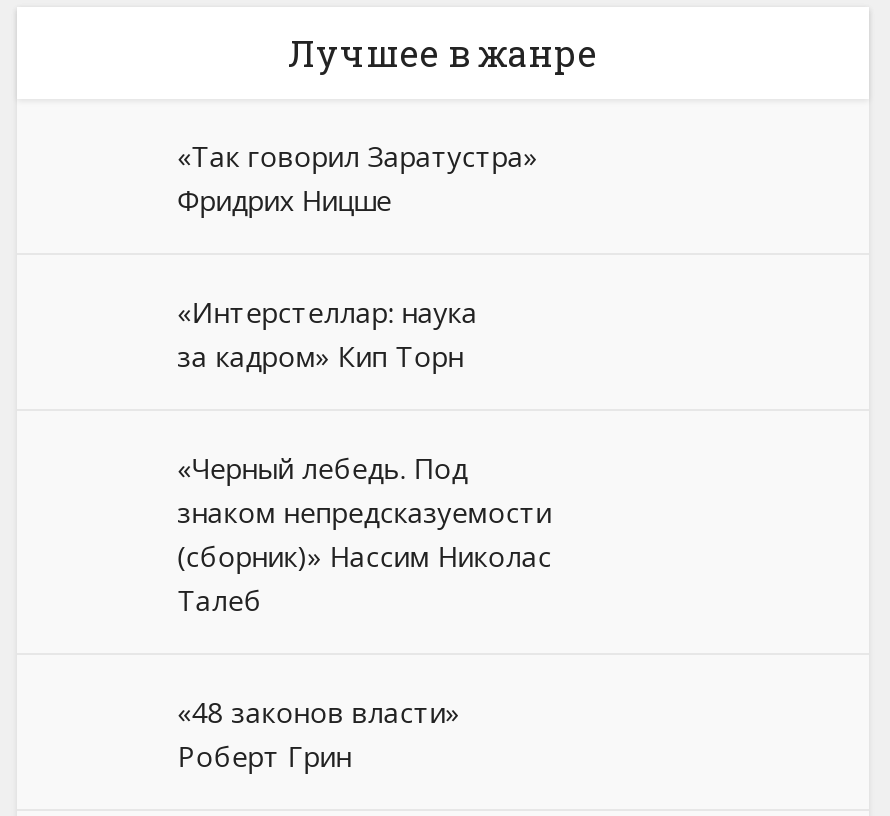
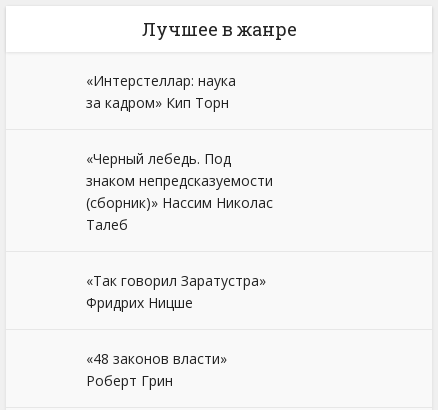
moved down: «Так говорил Заратустра» | Фридрих Ницше

moved up: «Интерстеллар: наука | за кадром» Кип Торн | «Черный лебедь. Под | знаком непредсказуемости | (сборник)» Нассим Николас | Талеб
